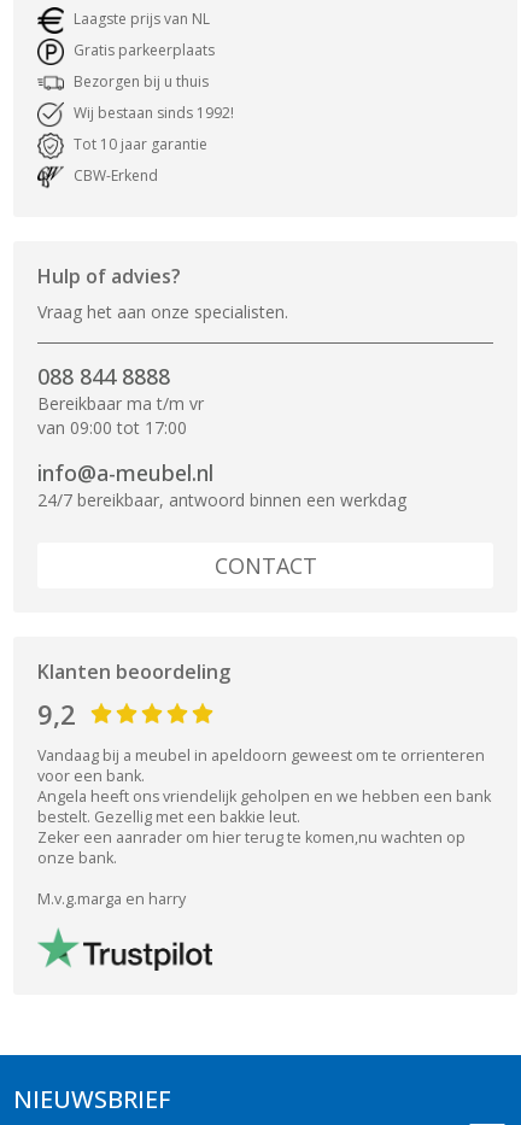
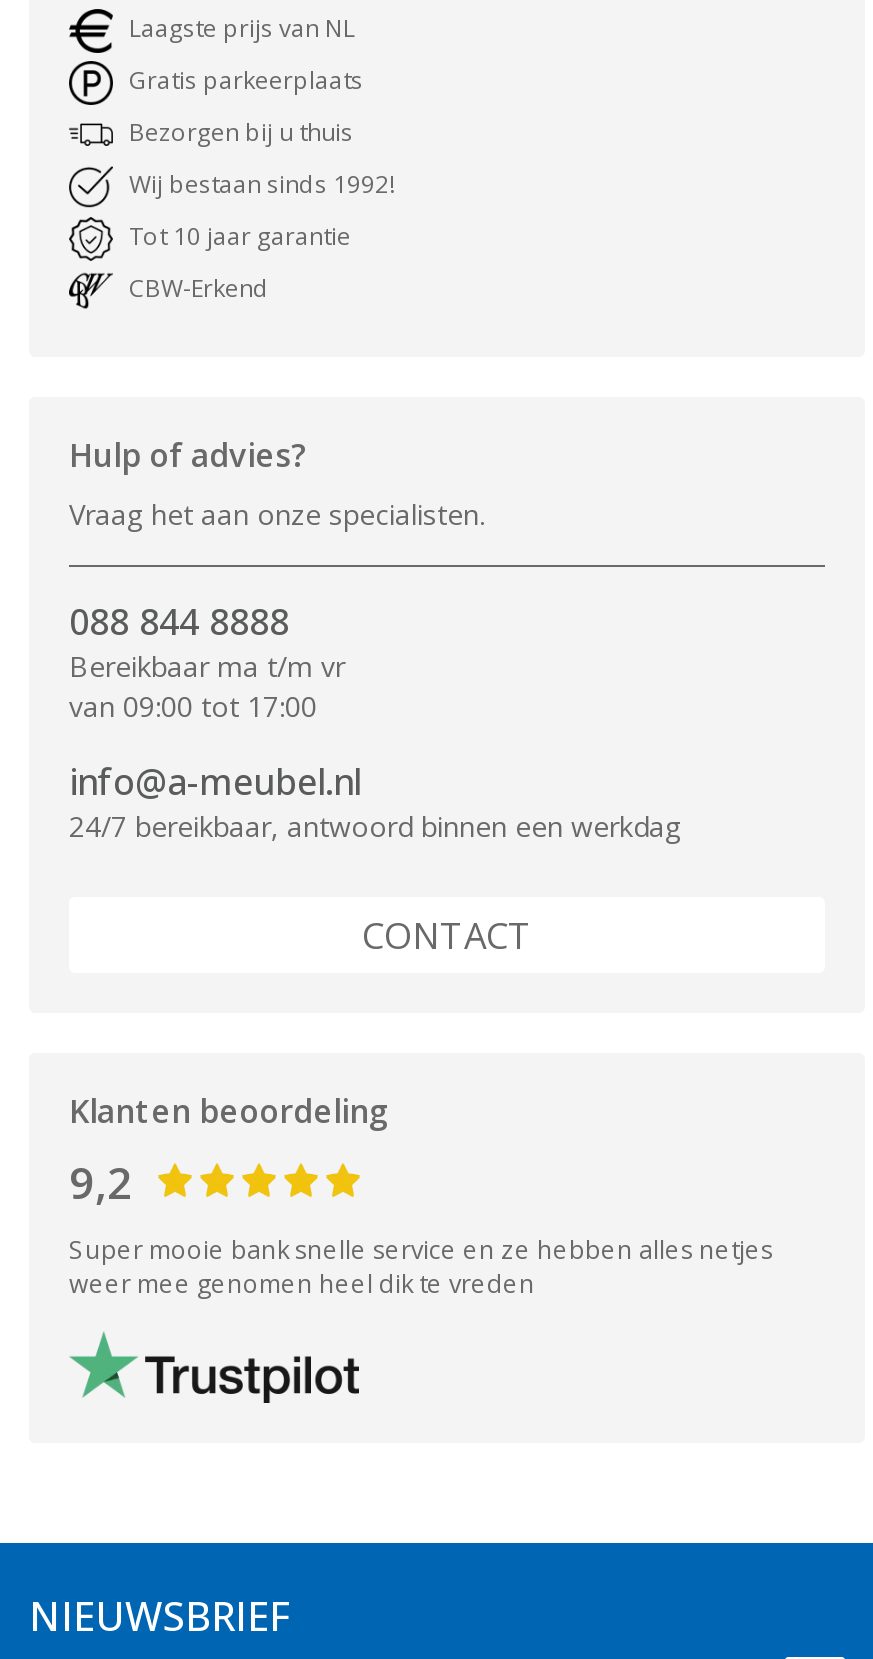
- Vandaag bij a meubel in apeldoorn geweest om te orrienteren
- voor een bank.
- Angela heeft ons vriendelijk geholpen en we hebben een bank
- bestelt. Gezellig met een bakkie leut.
- Zeker een aanrader om hier terug te komen,nu wachten op
- onze bank.
- M.v.g.marga en harry
+ Super mooie bank snelle service en ze hebben alles netjes
+ weer mee genomen heel dik te vreden
